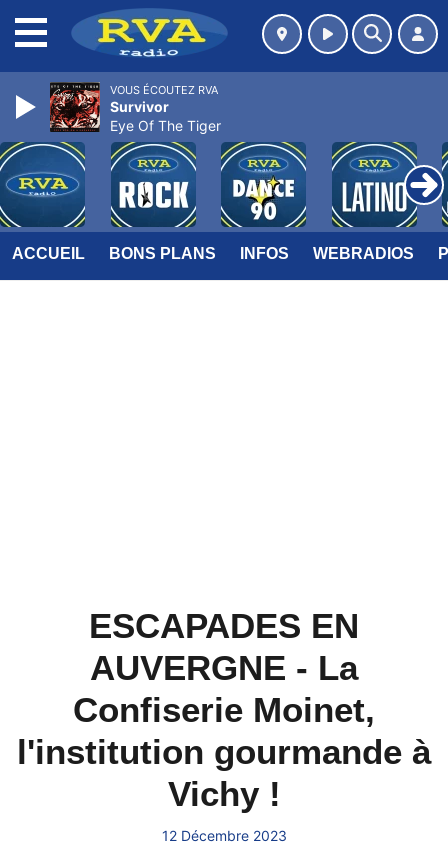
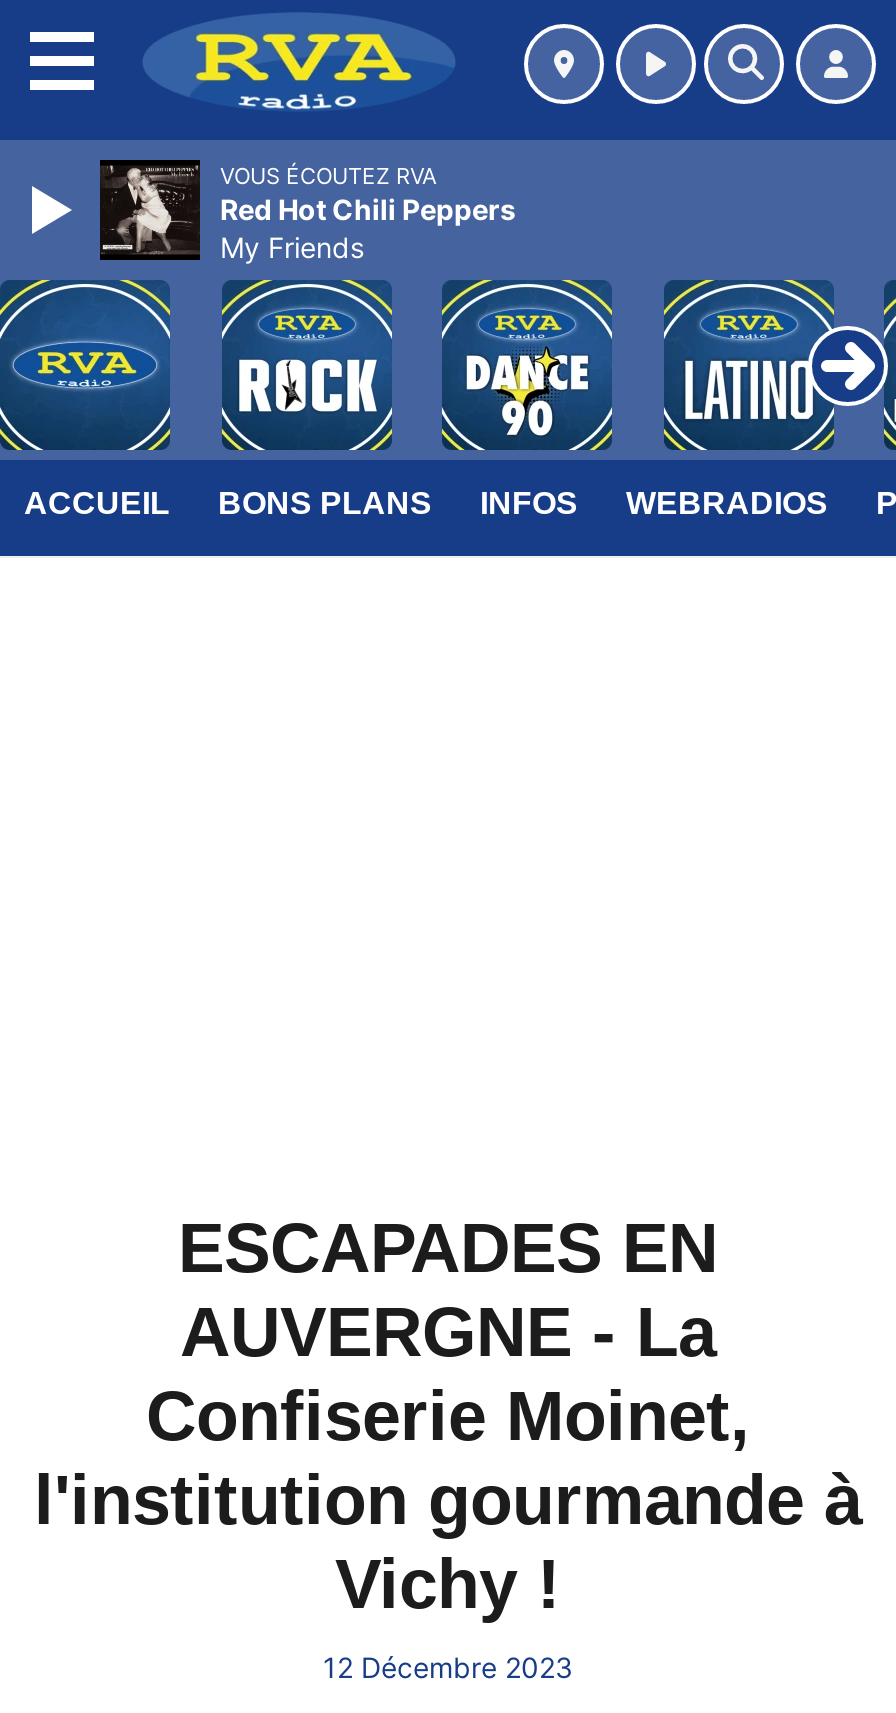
- [image]
- Survivor
- Eye Of The Tiger
+ [image]
+ Red Hot Chili Peppers
+ My Friends
